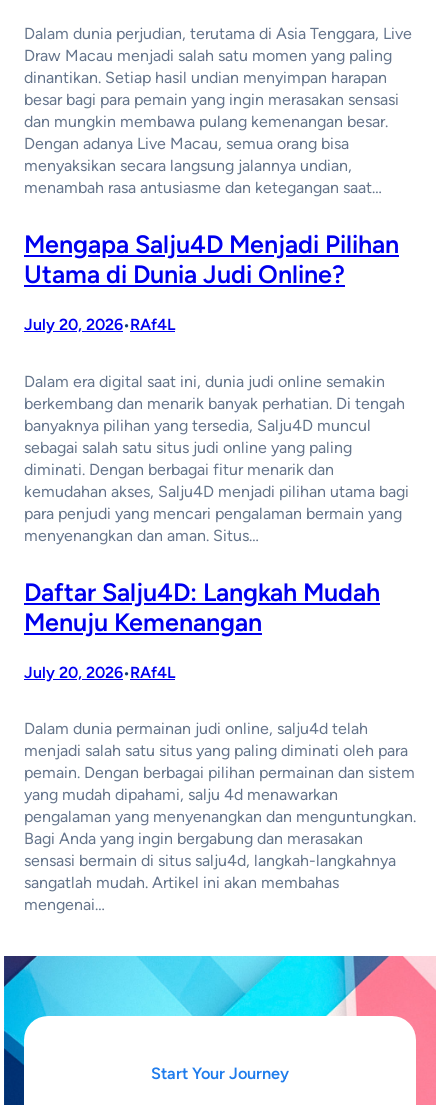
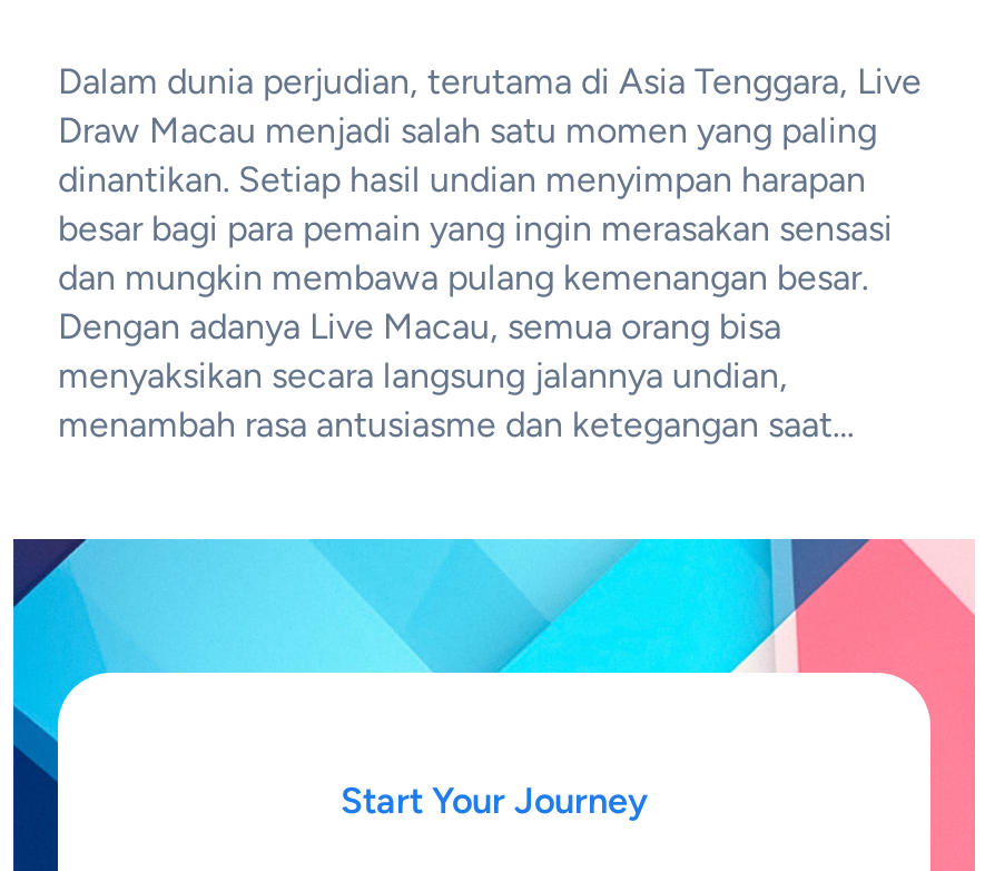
- Mengapa Salju4D Menjadi Pilihan
- Utama di Dunia Judi Online?
- July 20, 2026•RAf4L
- Dalam era digital saat ini, dunia judi online semakin
- berkembang dan menarik banyak perhatian. Di tengah
- banyaknya pilihan yang tersedia, Salju4D muncul
- sebagai salah satu situs judi online yang paling
- diminati. Dengan berbagai fitur menarik dan
- kemudahan akses, Salju4D menjadi pilihan utama bagi
- para penjudi yang mencari pengalaman bermain yang
- menyenangkan dan aman. Situs…
- Daftar Salju4D: Langkah Mudah
- Menuju Kemenangan
- July 20, 2026•RAf4L
- Dalam dunia permainan judi online, salju4d telah
- menjadi salah satu situs yang paling diminati oleh para
- pemain. Dengan berbagai pilihan permainan dan sistem
- yang mudah dipahami, salju 4d menawarkan
- pengalaman yang menyenangkan dan menguntungkan.
- Bagi Anda yang ingin bergabung dan merasakan
- sensasi bermain di situs salju4d, langkah-langkahnya
- sangatlah mudah. Artikel ini akan membahas
- mengenai…
